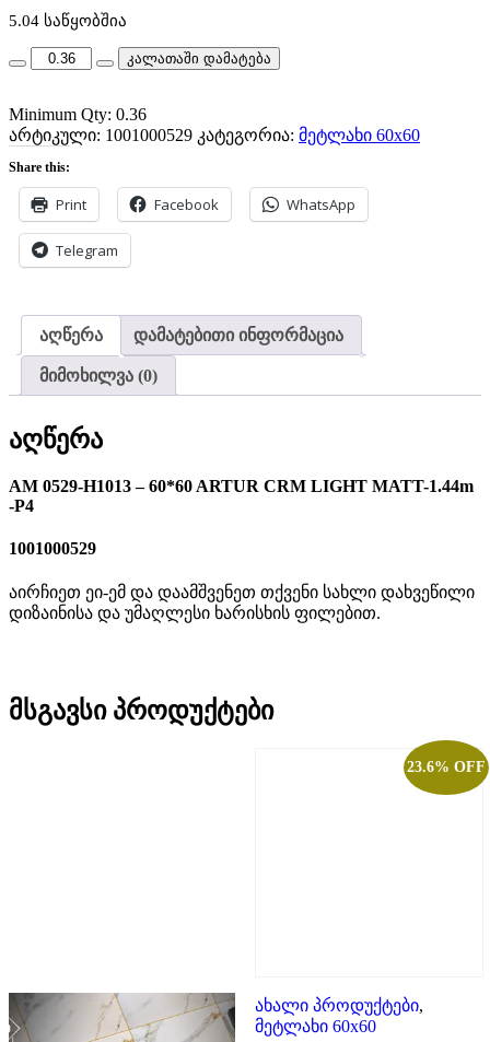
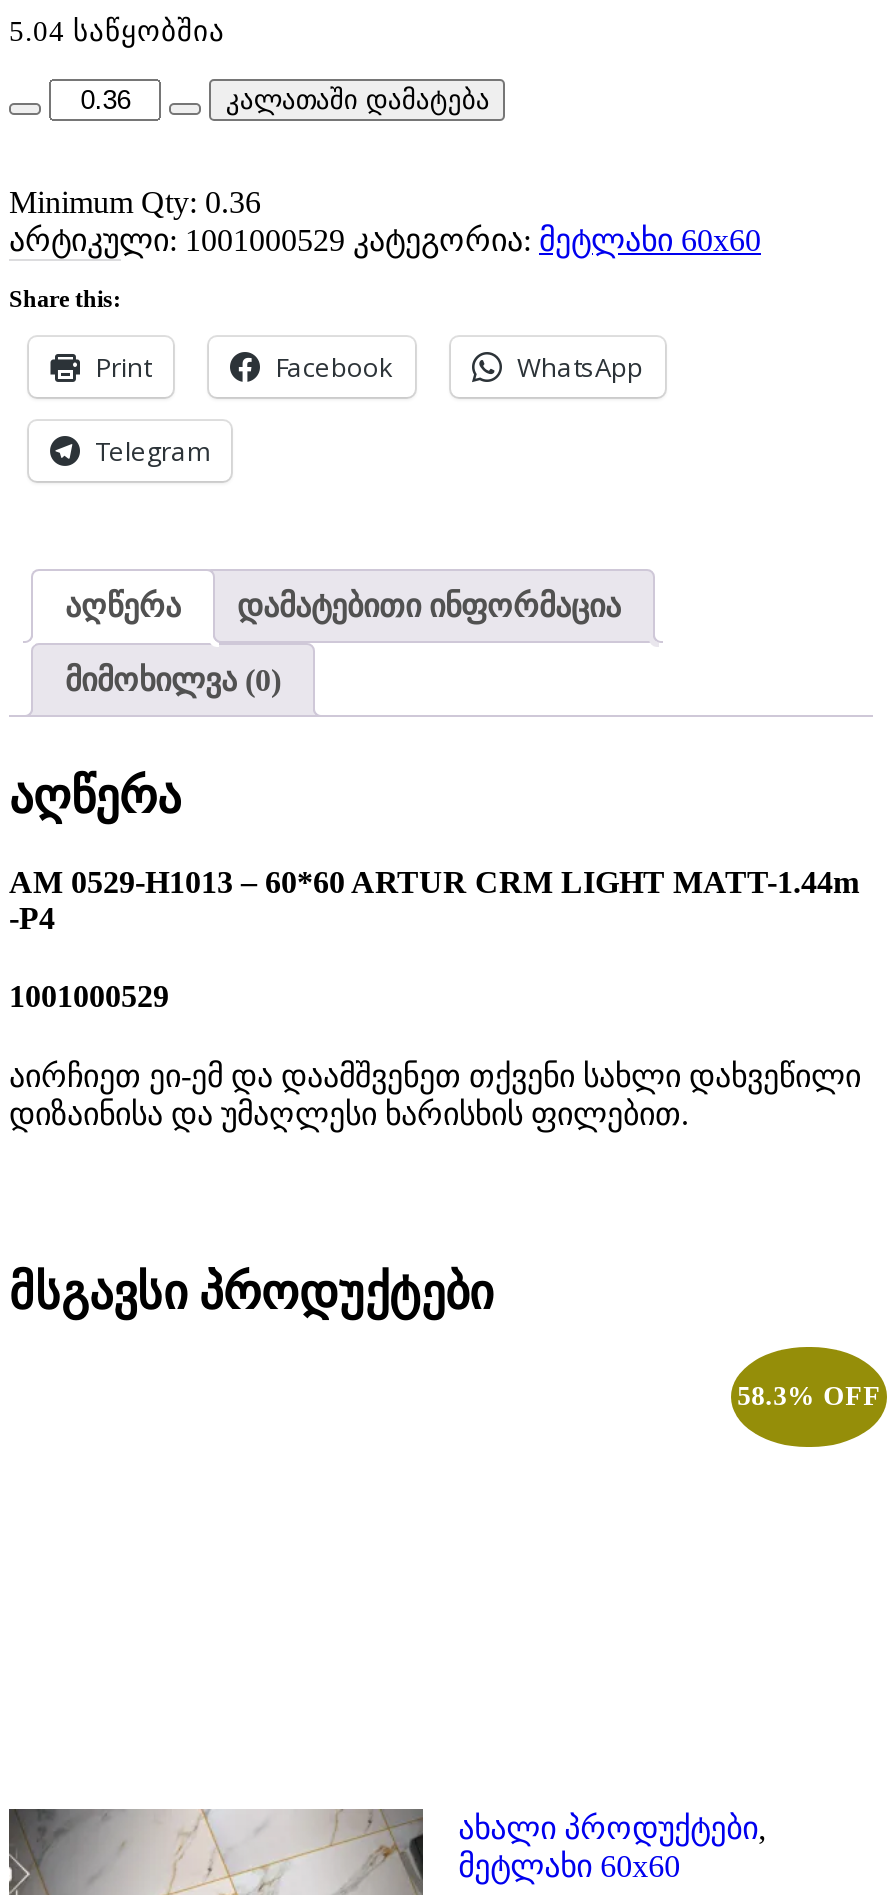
- 23.6% OFF
+ 58.3% OFF
